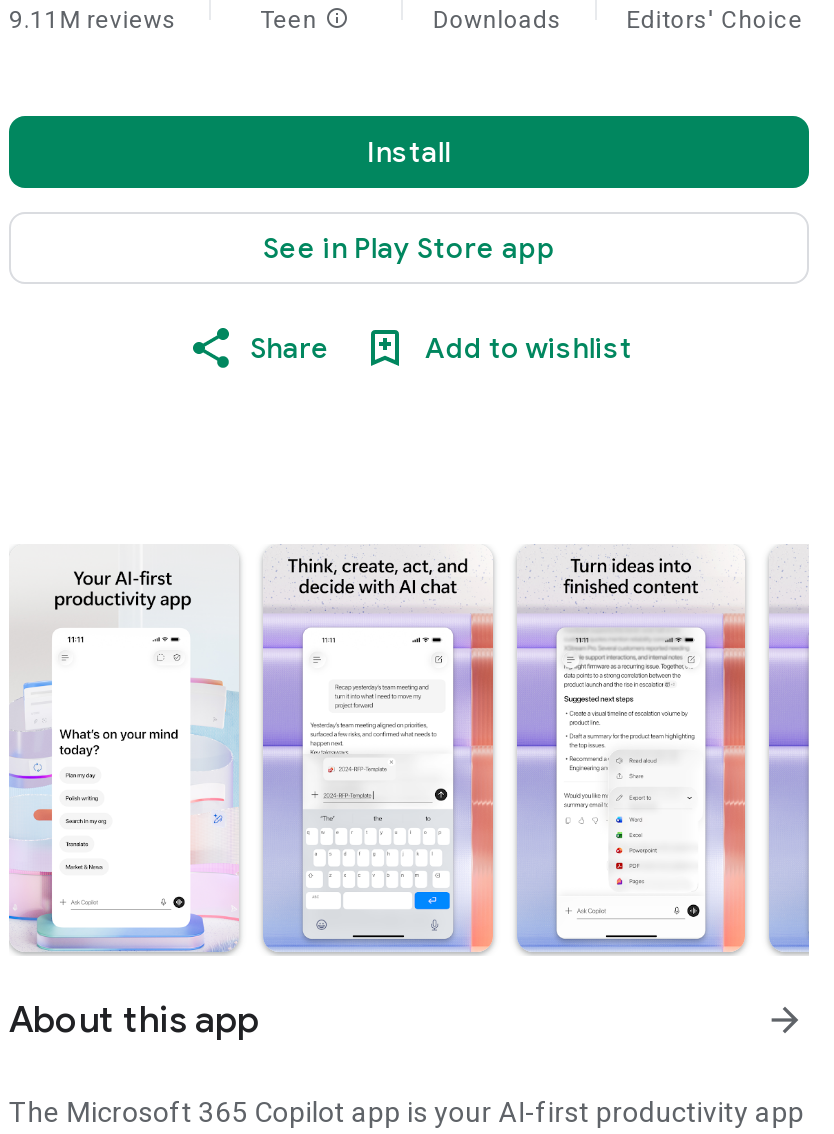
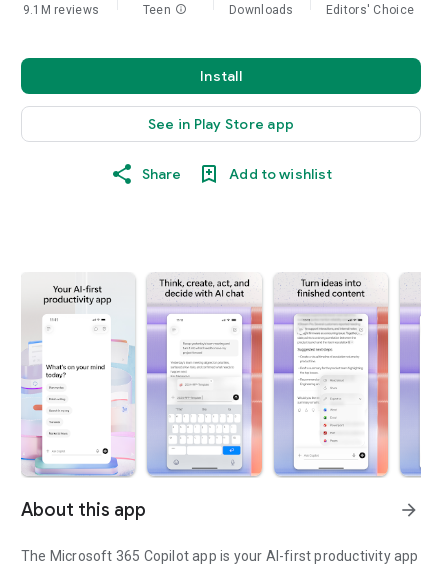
- 9.11M reviews
+ 9.1M reviews
